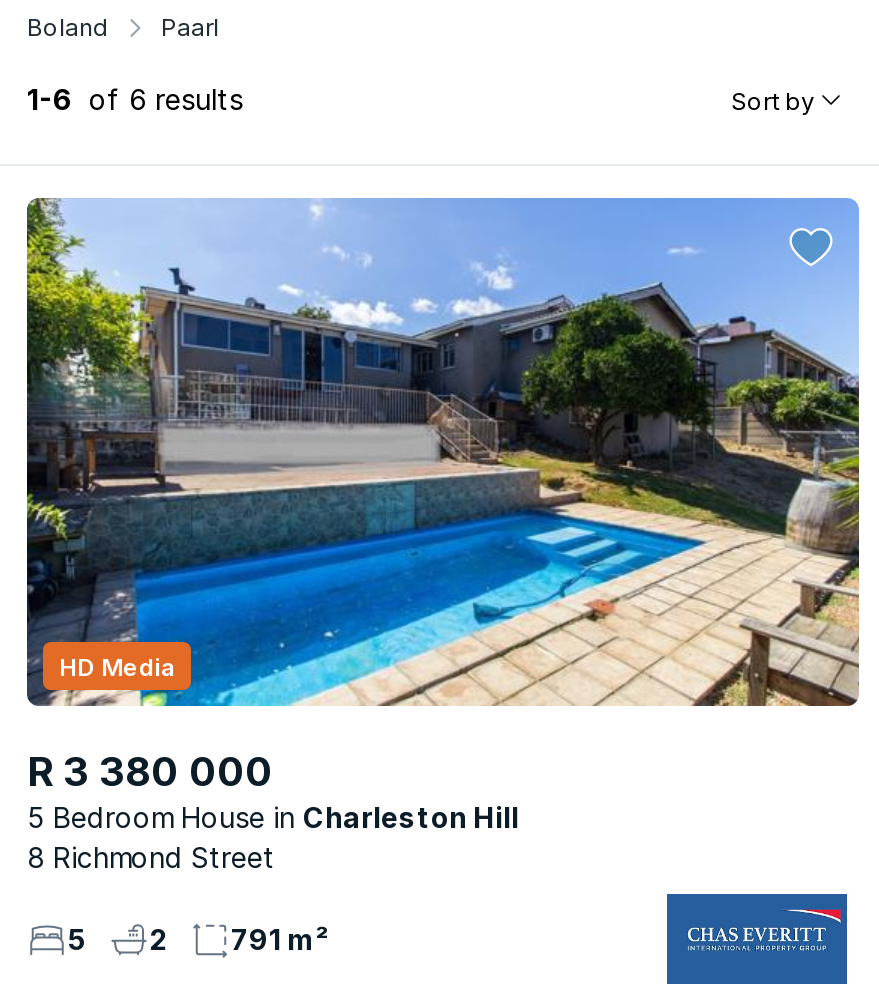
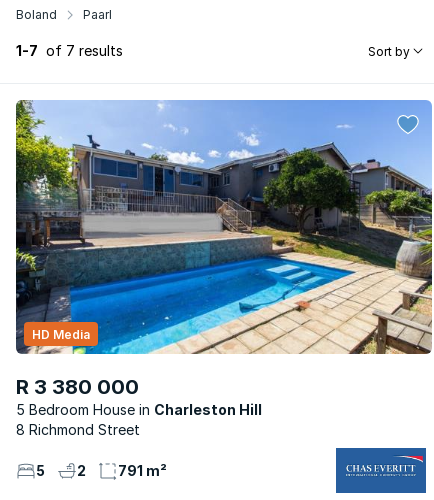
- 1-6 of 6 results
+ 1-7 of 7 results
